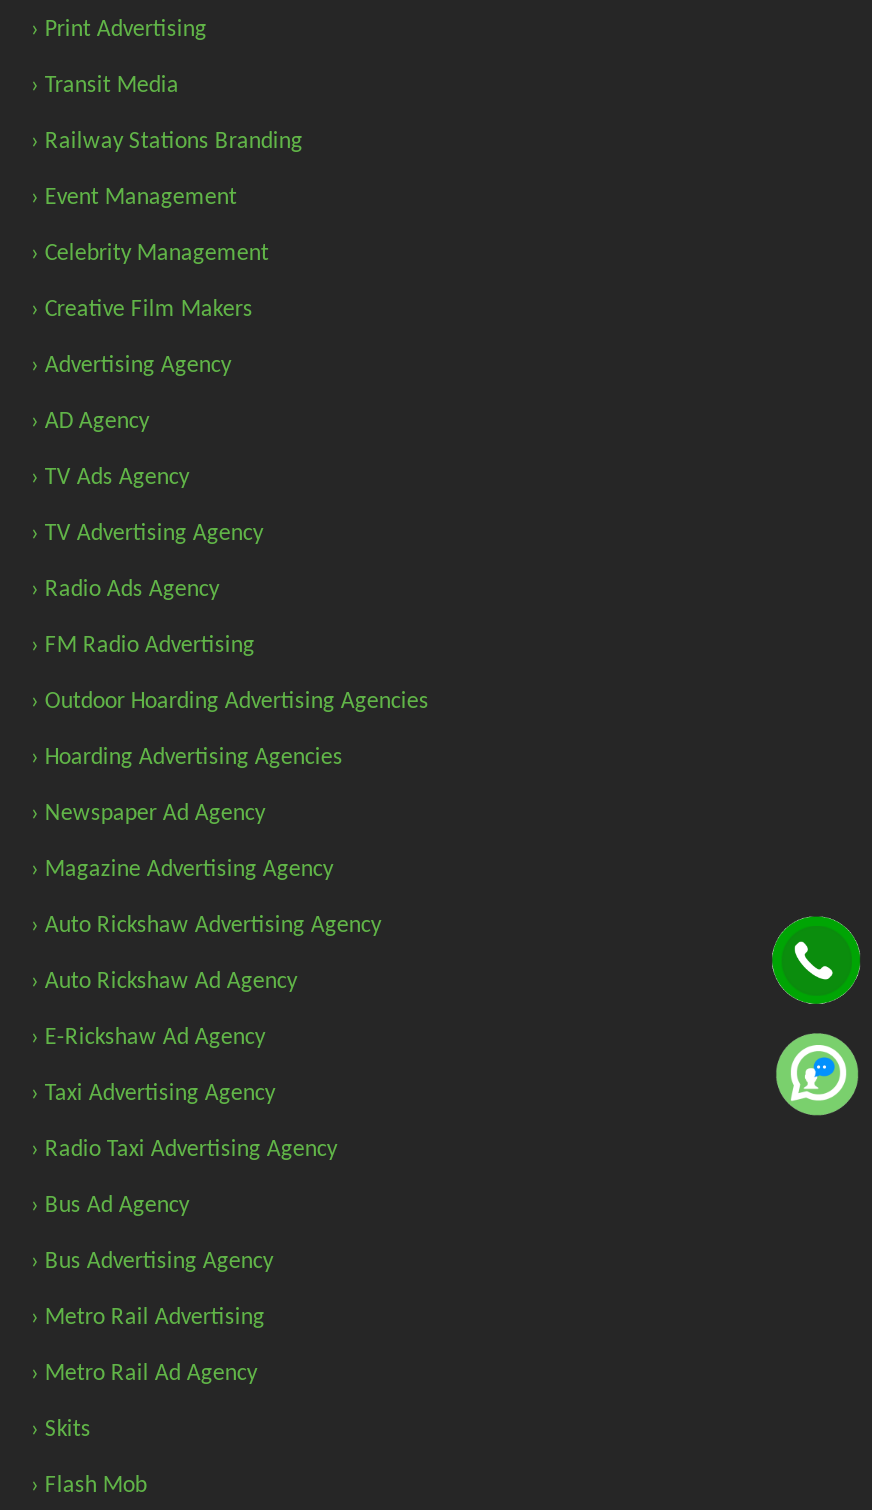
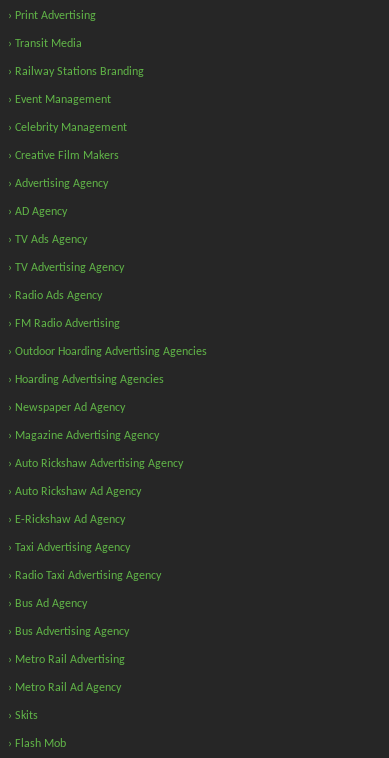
- [image]

- [image]
